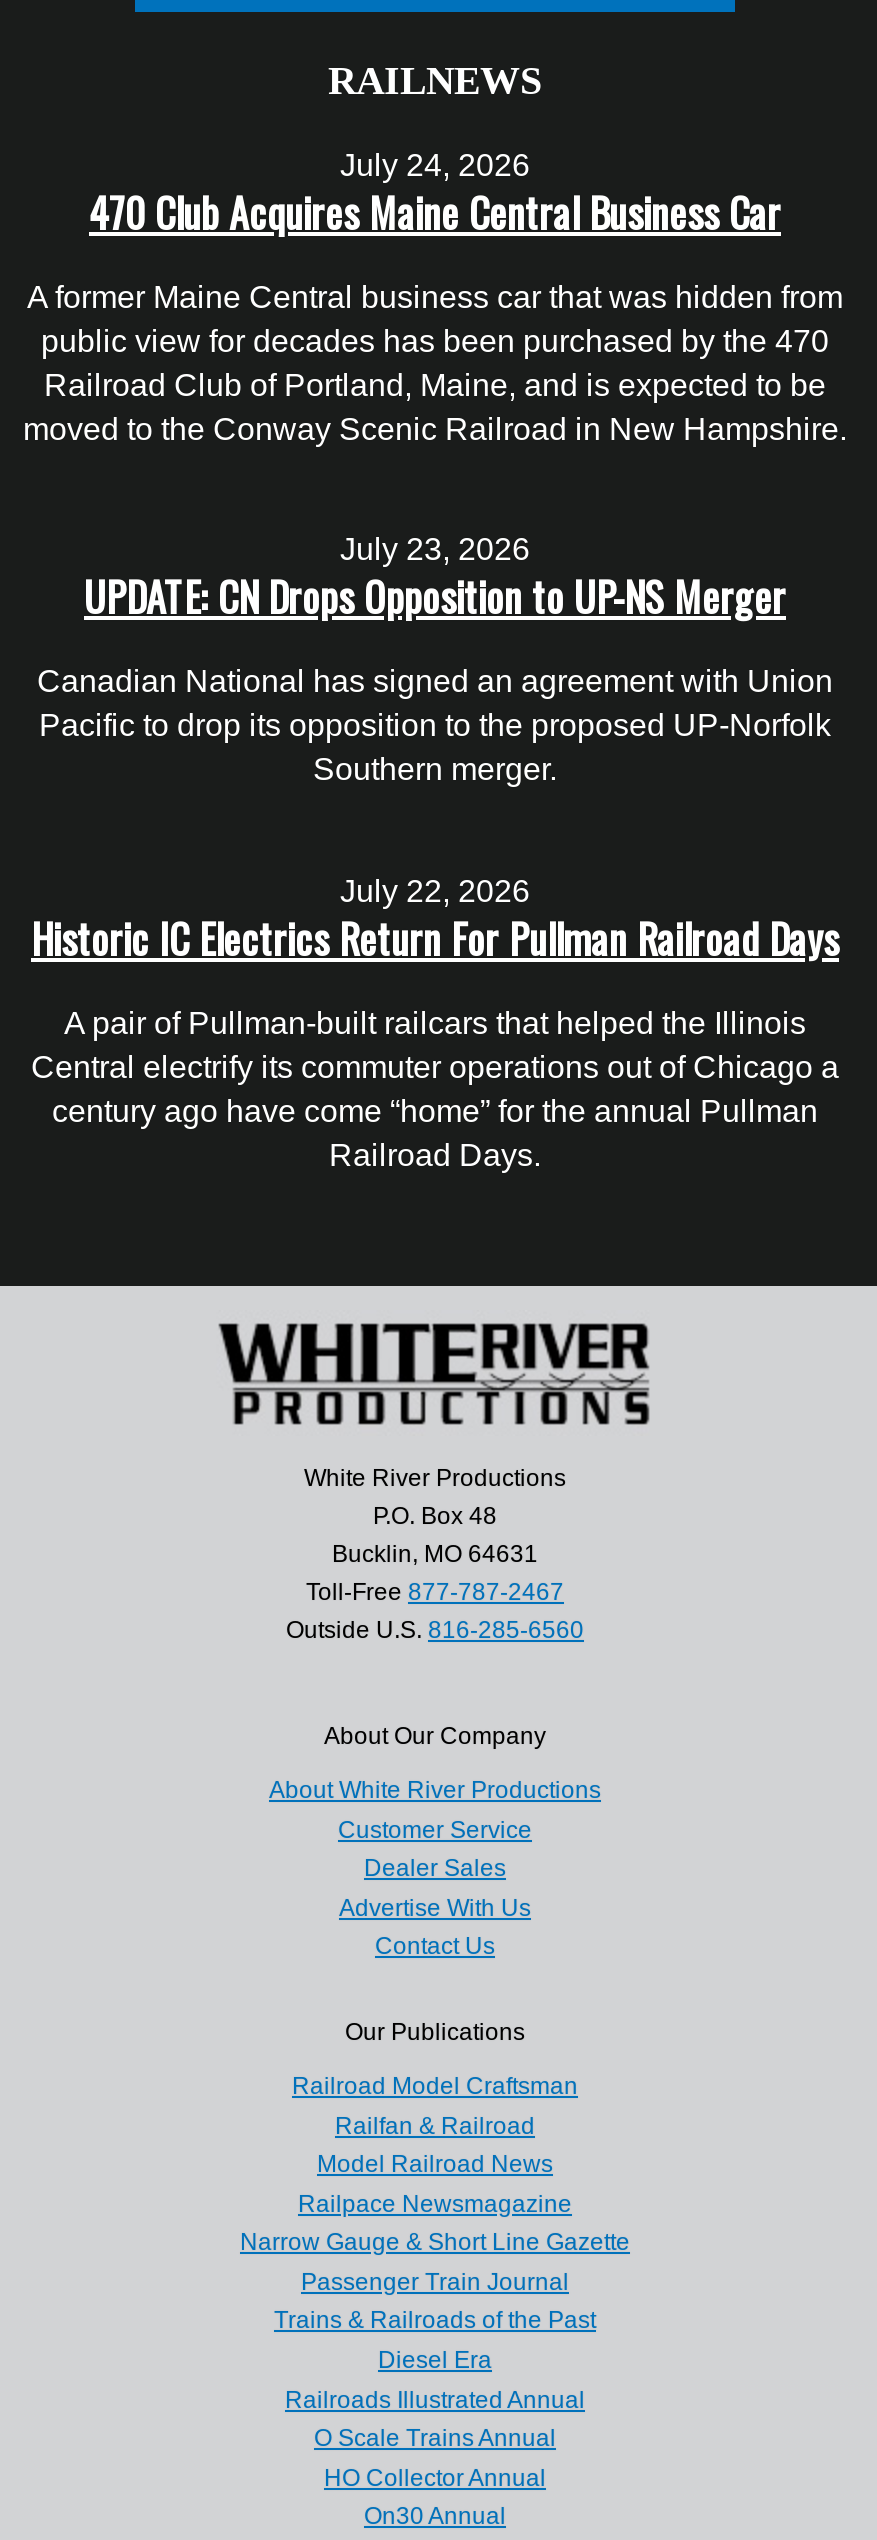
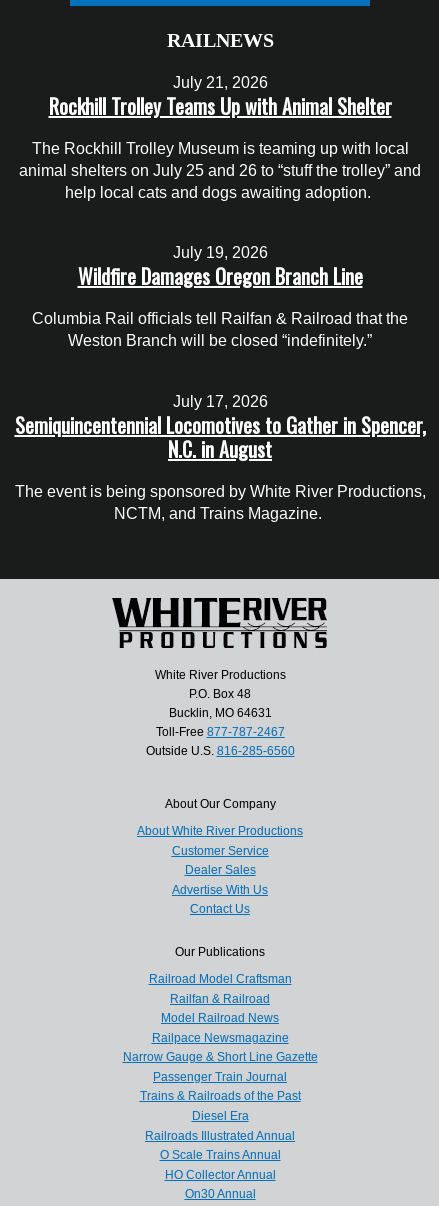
- July 24, 2026
- 470 Club Acquires Maine Central Business Car
+ July 21, 2026
+ Rockhill Trolley Teams Up with Animal Shelter

- A former Maine Central business car that was hidden from
- public view for decades has been purchased by the 470
- Railroad Club of Portland, Maine, and is expected to be
- moved to the Conway Scenic Railroad in New Hampshire.
+ The Rockhill Trolley Museum is teaming up with local
+ animal shelters on July 25 and 26 to “stuff the trolley” and
+ help local cats and dogs awaiting adoption.

- July 23, 2026
- UPDATE: CN Drops Opposition to UP-NS Merger
+ July 19, 2026
+ Wildfire Damages Oregon Branch Line

- Canadian National has signed an agreement with Union
- Pacific to drop its opposition to the proposed UP-Norfolk
- Southern merger.
+ Columbia Rail officials tell Railfan & Railroad that the
+ Weston Branch will be closed “indefinitely.”

- July 22, 2026
- Historic IC Electrics Return For Pullman Railroad Days
+ July 17, 2026
+ Semiquincentennial Locomotives to Gather in Spencer,
+ N.C. in August

- A pair of Pullman-built railcars that helped the Illinois
- Central electrify its commuter operations out of Chicago a
- century ago have come “home” for the annual Pullman
- Railroad Days.
+ The event is being sponsored by White River Productions,
+ NCTM, and Trains Magazine.
